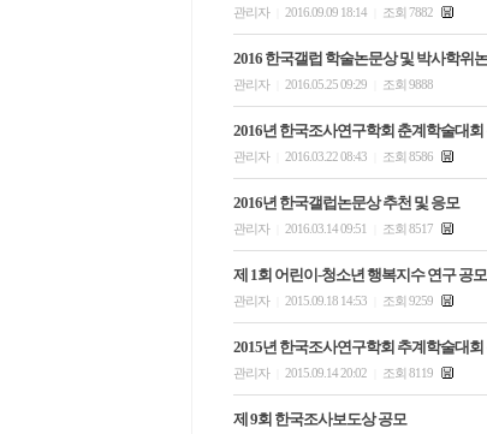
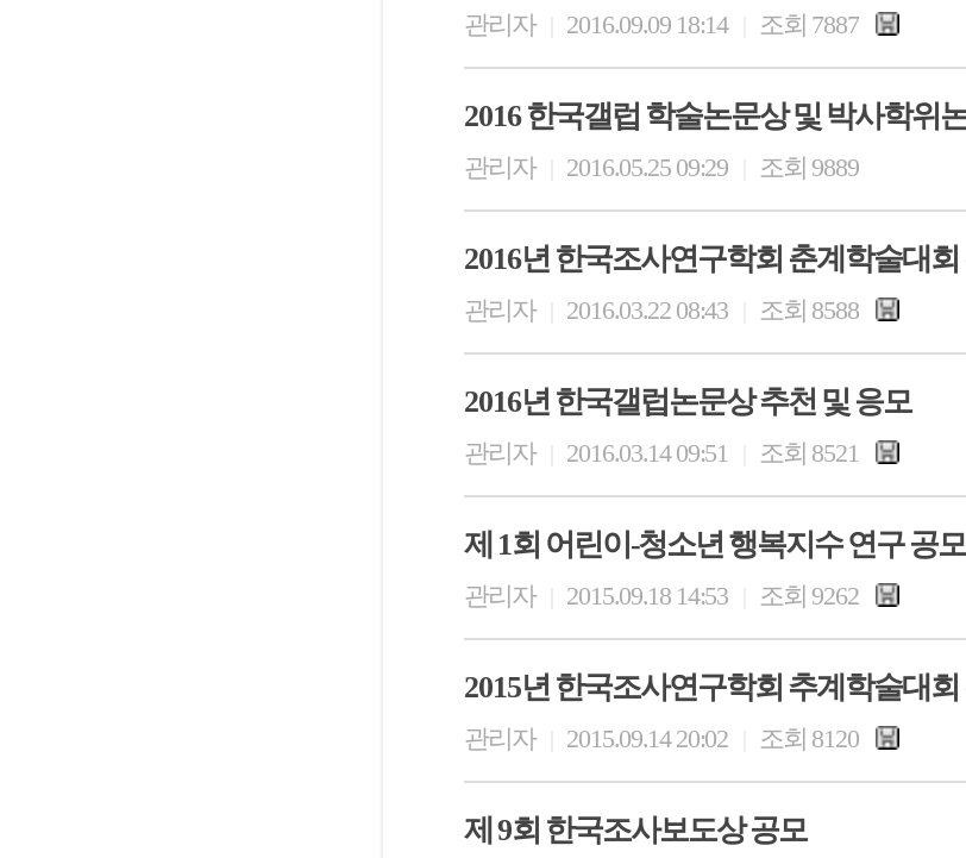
- 관리자 2016.09.09 18:14 조회 7882
+ 관리자 2016.09.09 18:14 조회 7887

- 관리자 2016.05.25 09:29 조회 9888
+ 관리자 2016.05.25 09:29 조회 9889

- 관리자 2016.03.22 08:43 조회 8586
+ 관리자 2016.03.22 08:43 조회 8588

- 관리자 2016.03.14 09:51 조회 8517
+ 관리자 2016.03.14 09:51 조회 8521

- 관리자 2015.09.18 14:53 조회 9259
+ 관리자 2015.09.18 14:53 조회 9262

- 관리자 2015.09.14 20:02 조회 8119
+ 관리자 2015.09.14 20:02 조회 8120
